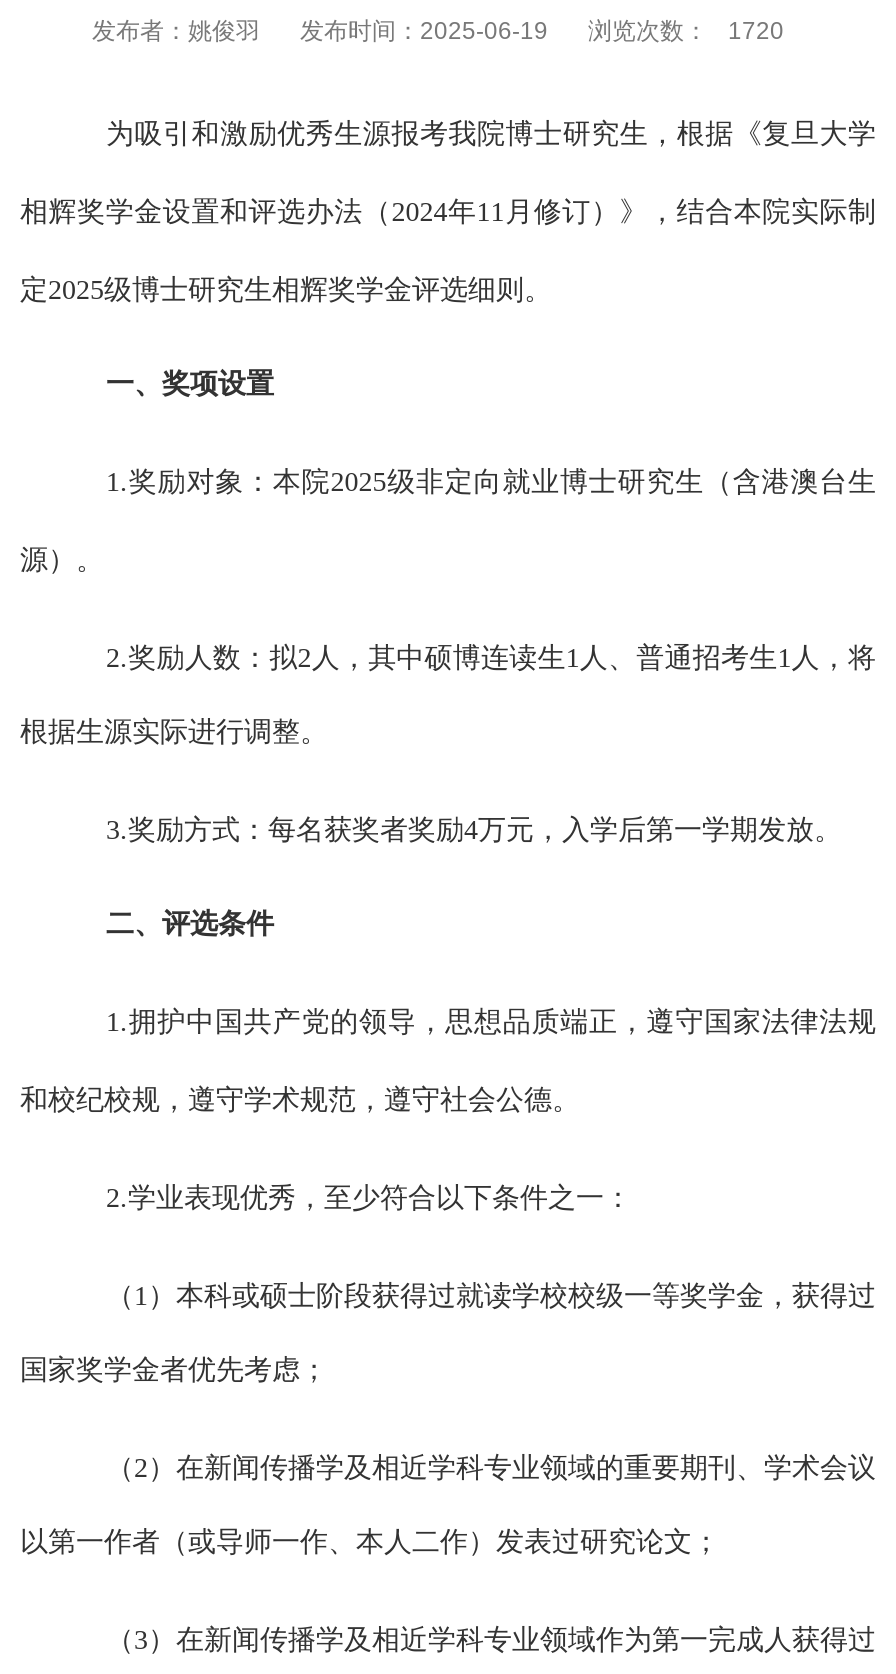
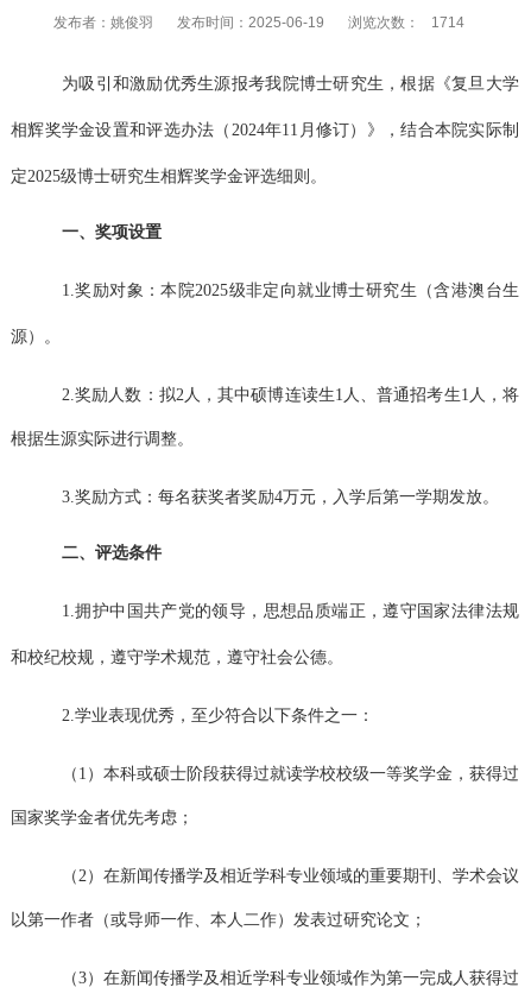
- 发布者：姚俊羽 发布时间：2025-06-19 浏览次数： 1720
+ 发布者：姚俊羽 发布时间：2025-06-19 浏览次数： 1714
